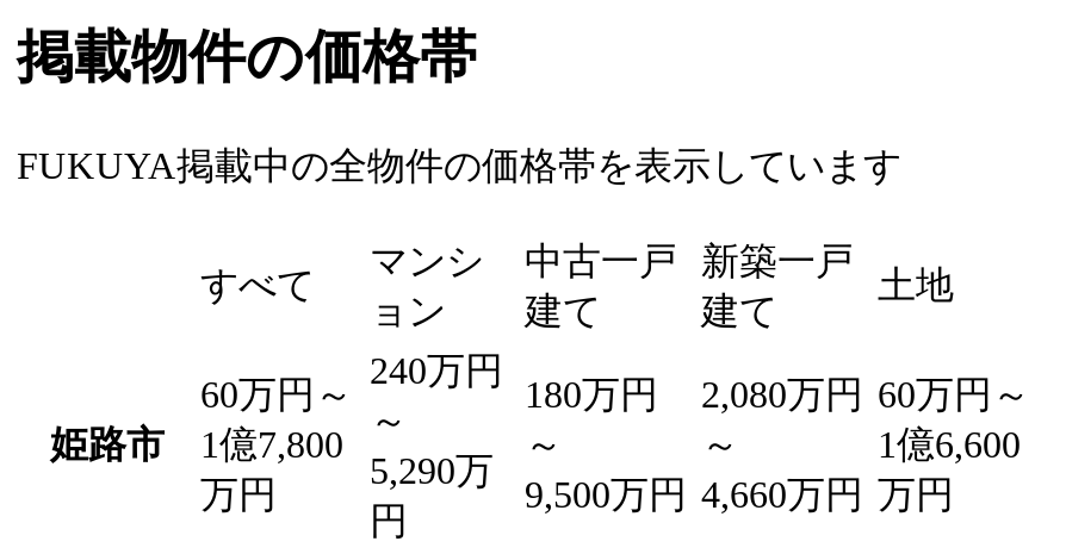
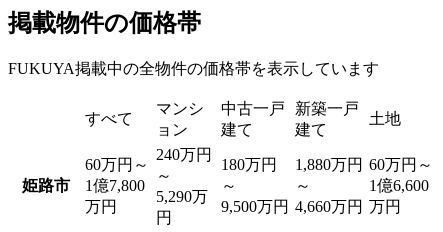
- 180万円 2,080万円 60万円～
+ 180万円 1,880万円 60万円～
